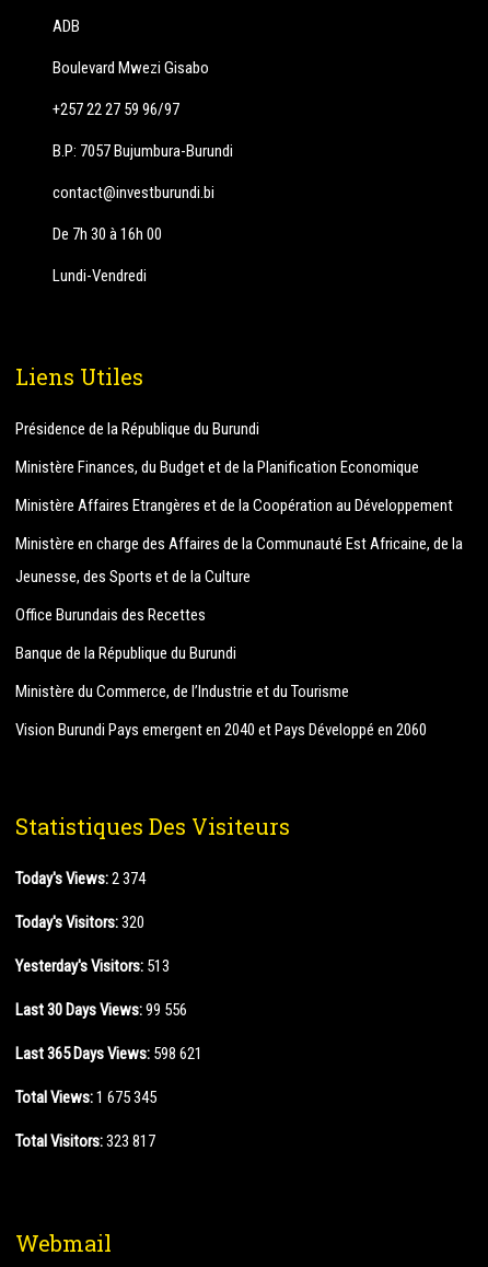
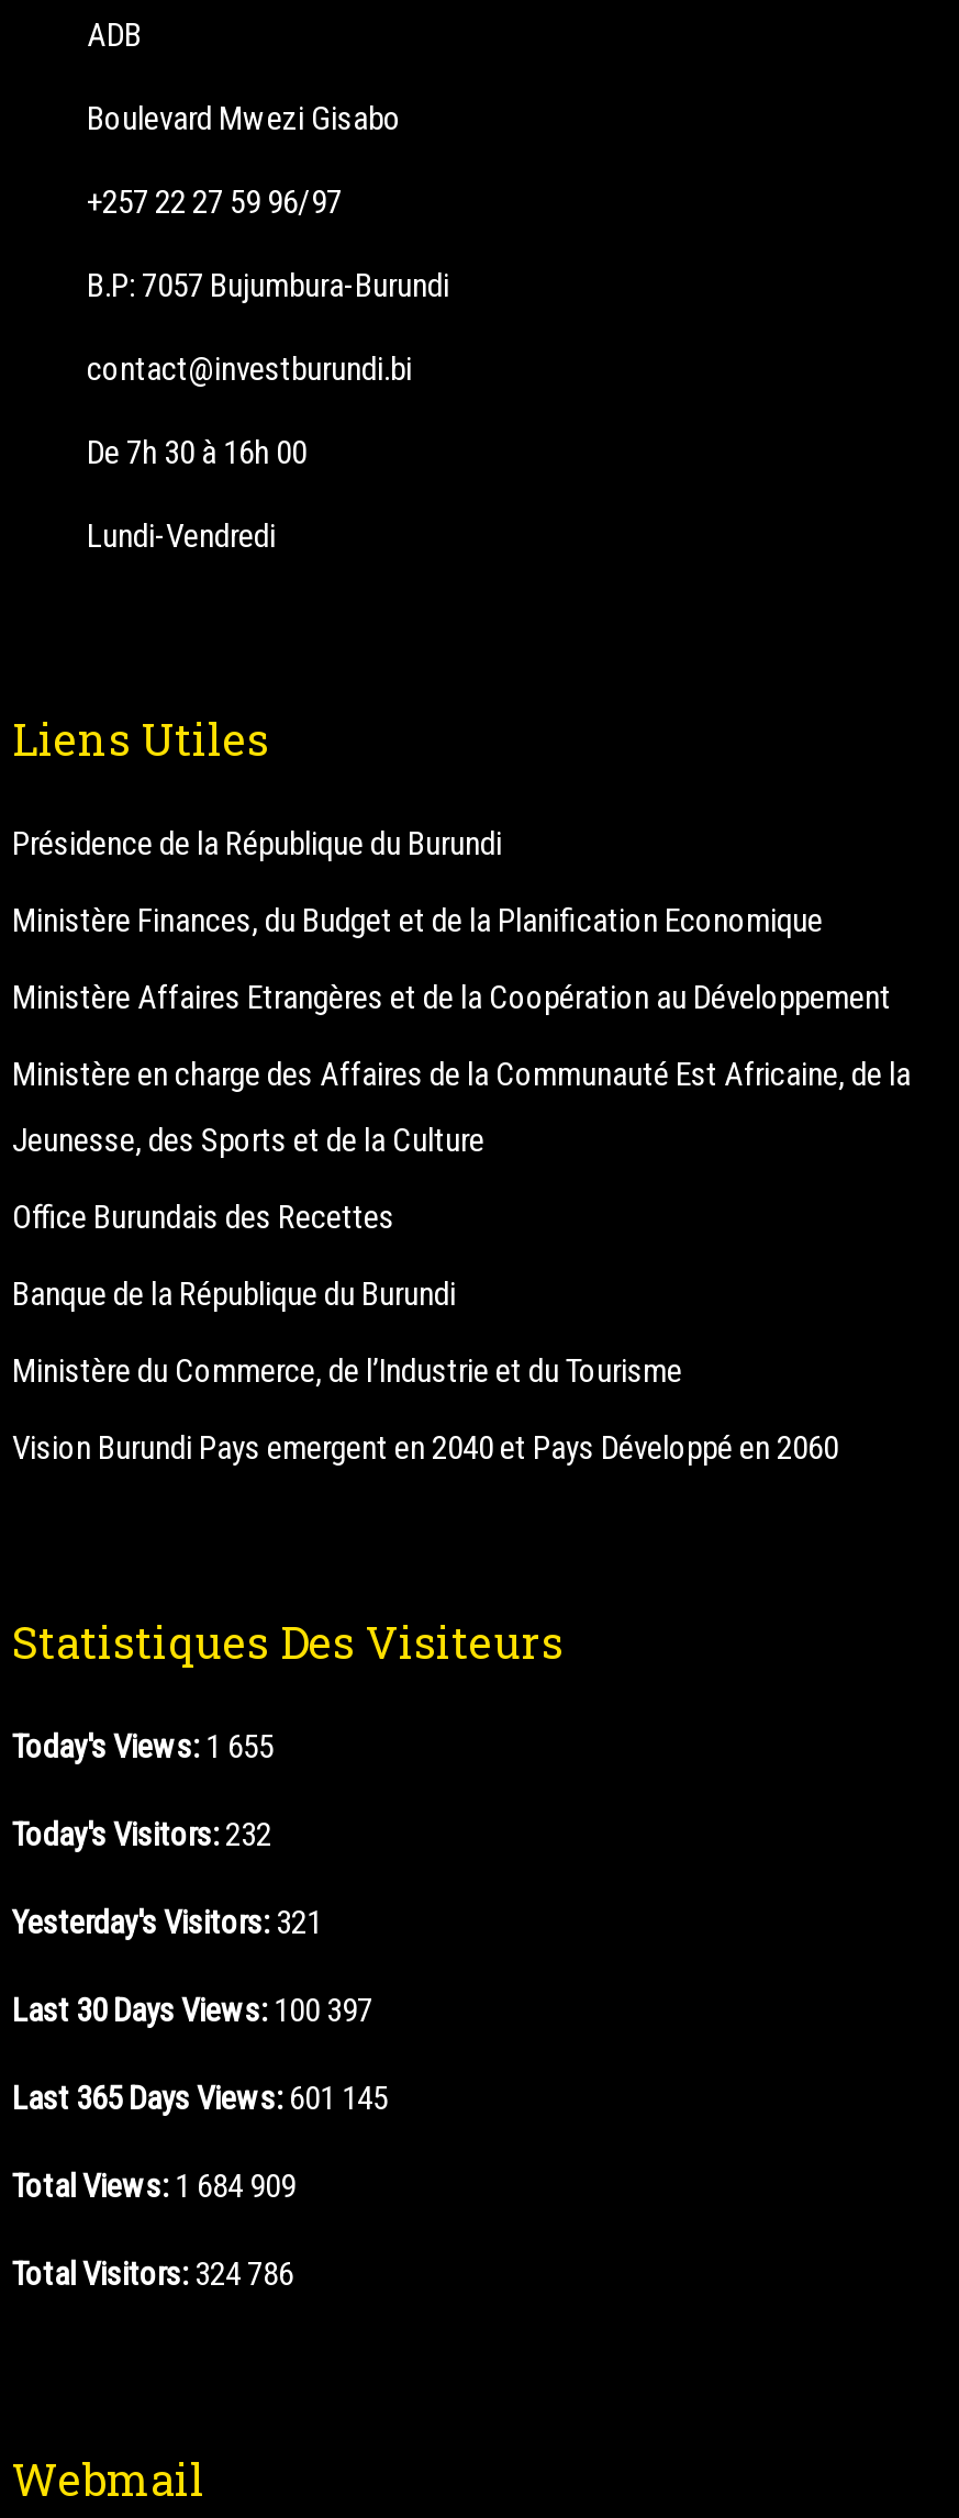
- Today's Views: 2 374
+ Today's Views: 1 655

- Today's Visitors: 320
+ Today's Visitors: 232

- Yesterday's Visitors: 513
+ Yesterday's Visitors: 321

- Last 30 Days Views: 99 556
+ Last 30 Days Views: 100 397

- Last 365 Days Views: 598 621
+ Last 365 Days Views: 601 145

- Total Views: 1 675 345
+ Total Views: 1 684 909

- Total Visitors: 323 817
+ Total Visitors: 324 786
